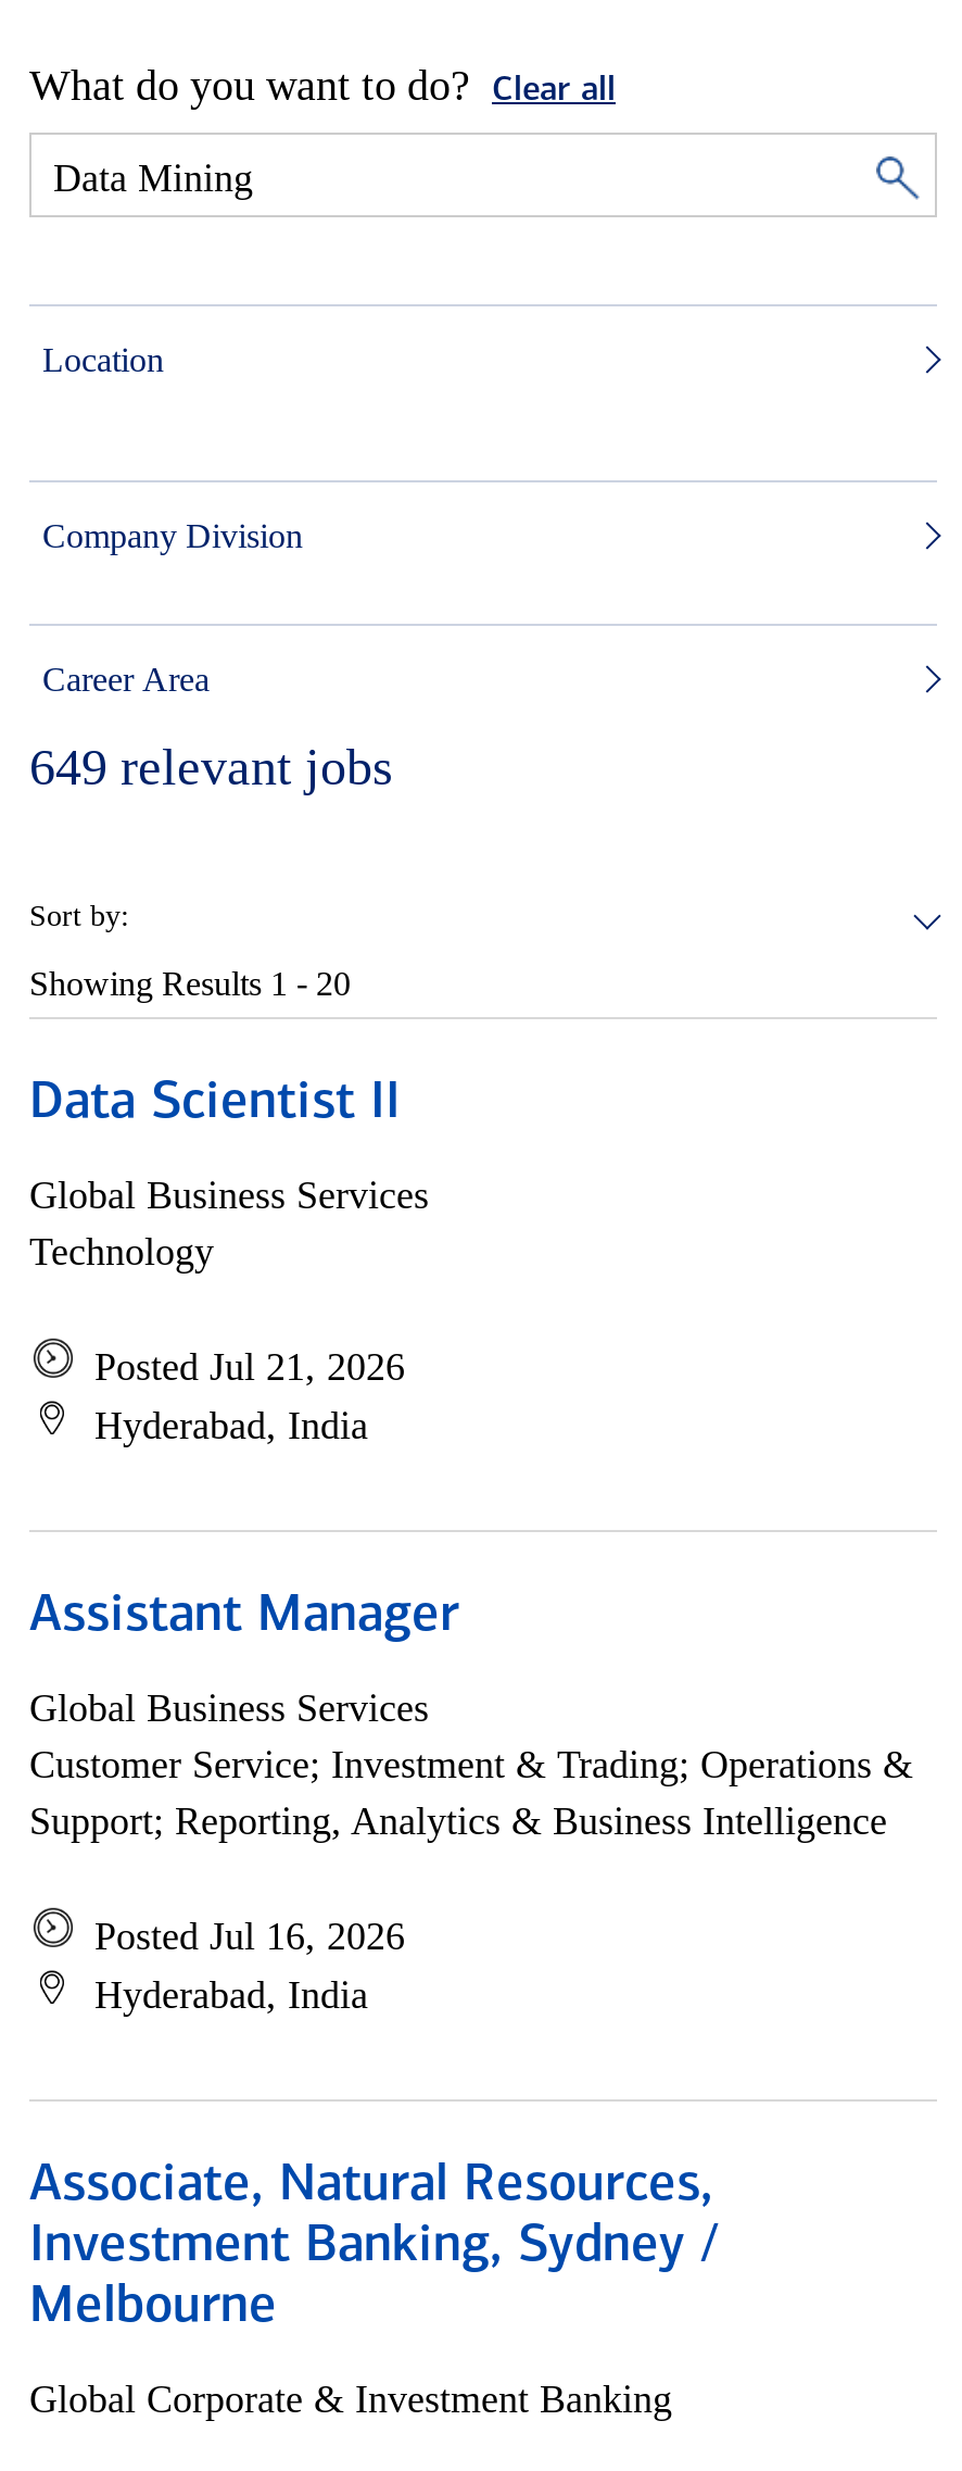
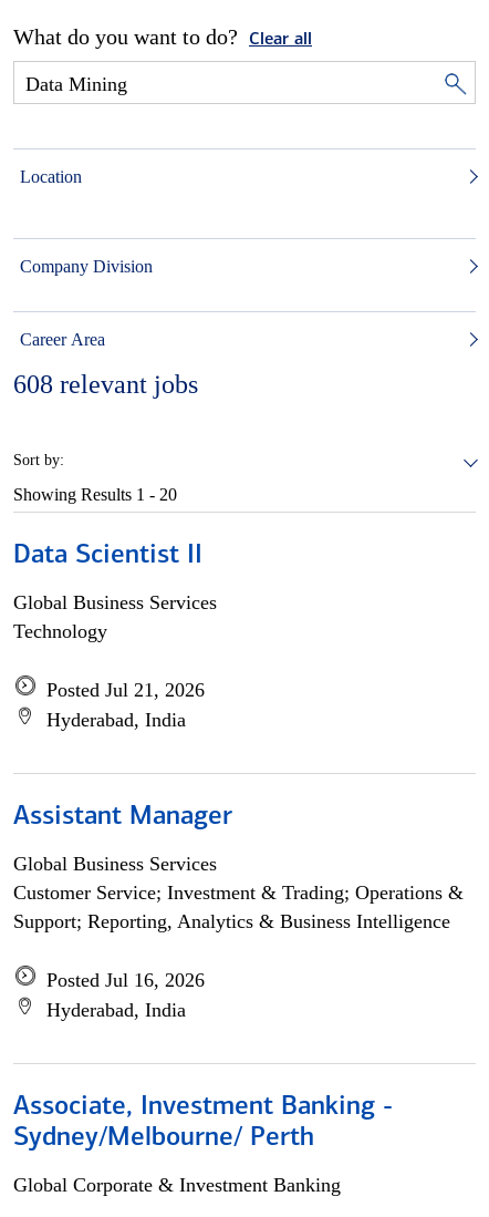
- 649 relevant jobs
+ 608 relevant jobs

- Associate, Natural Resources,
- Investment Banking, Sydney /
- Melbourne
+ Associate, Investment Banking -
+ Sydney/Melbourne/ Perth
